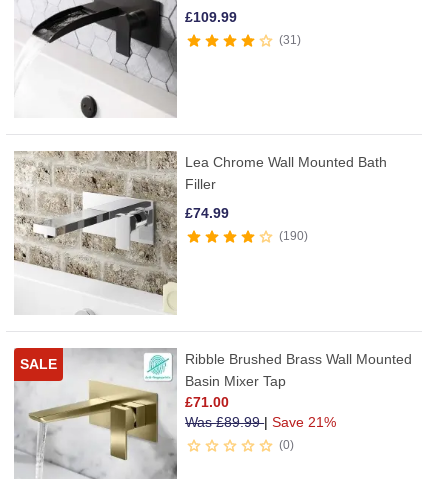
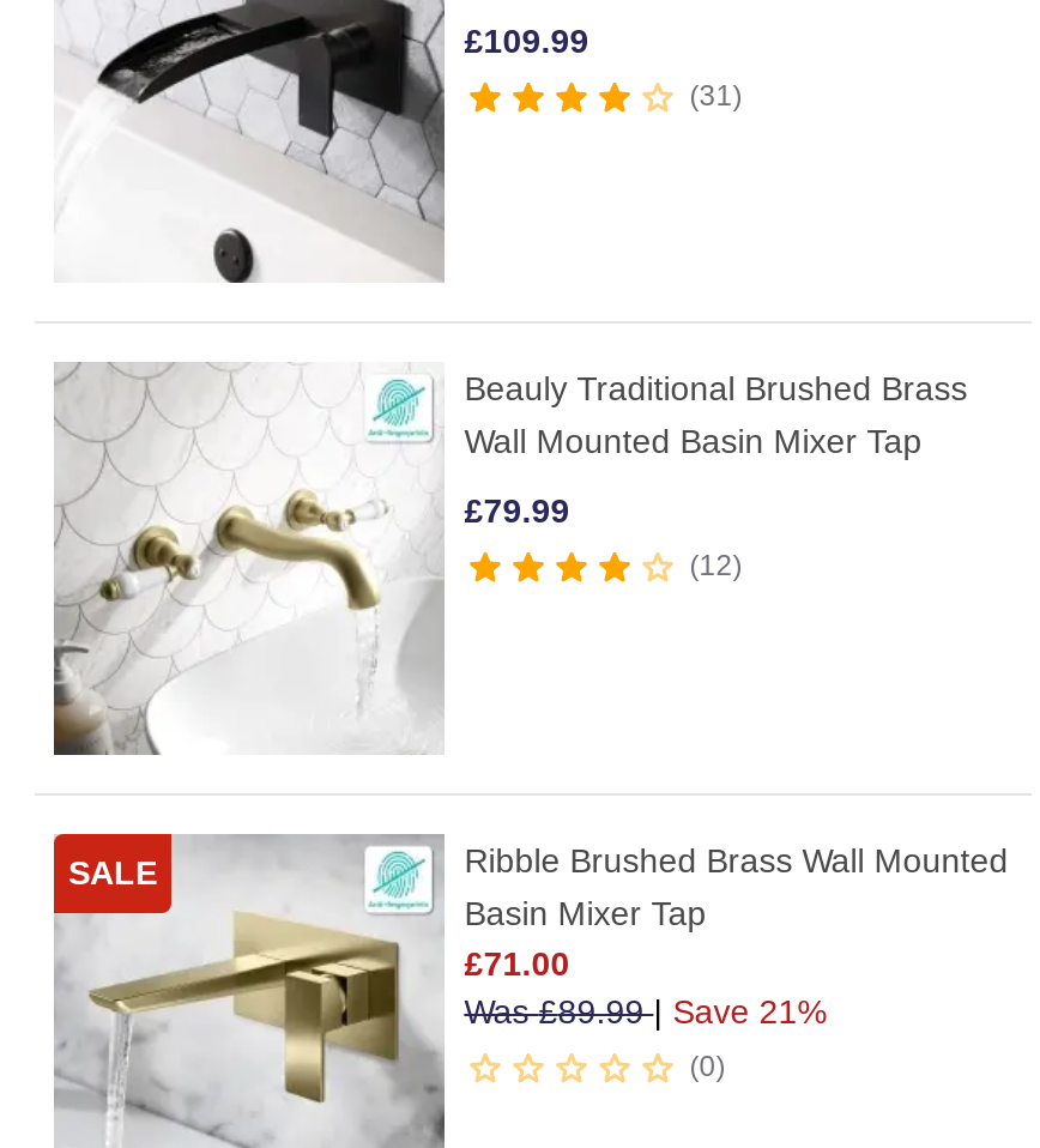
- [image]
- Lea Chrome Wall Mounted Bath
- Filler
+ [image]
+ Beauly Traditional Brushed Brass
+ Wall Mounted Basin Mixer Tap

- £74.99
+ £79.99

- 190
+ 12
